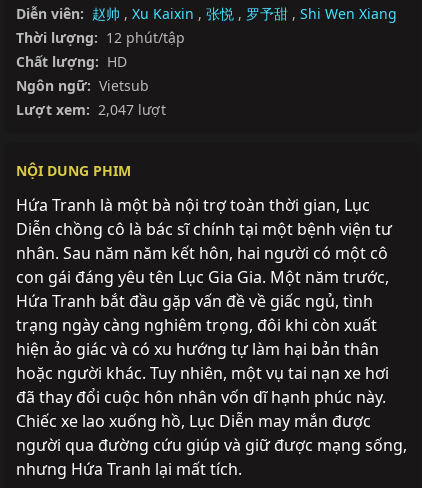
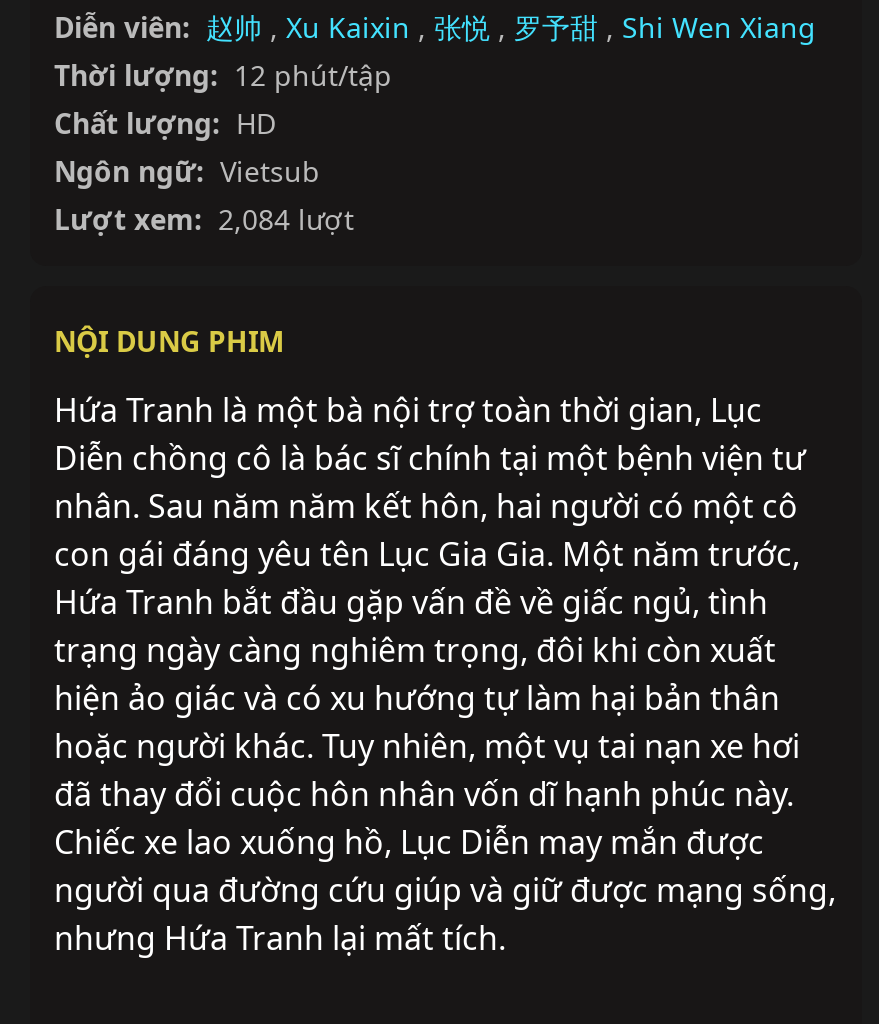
- Lượt xem: 2,047 lượt
+ Lượt xem: 2,084 lượt
